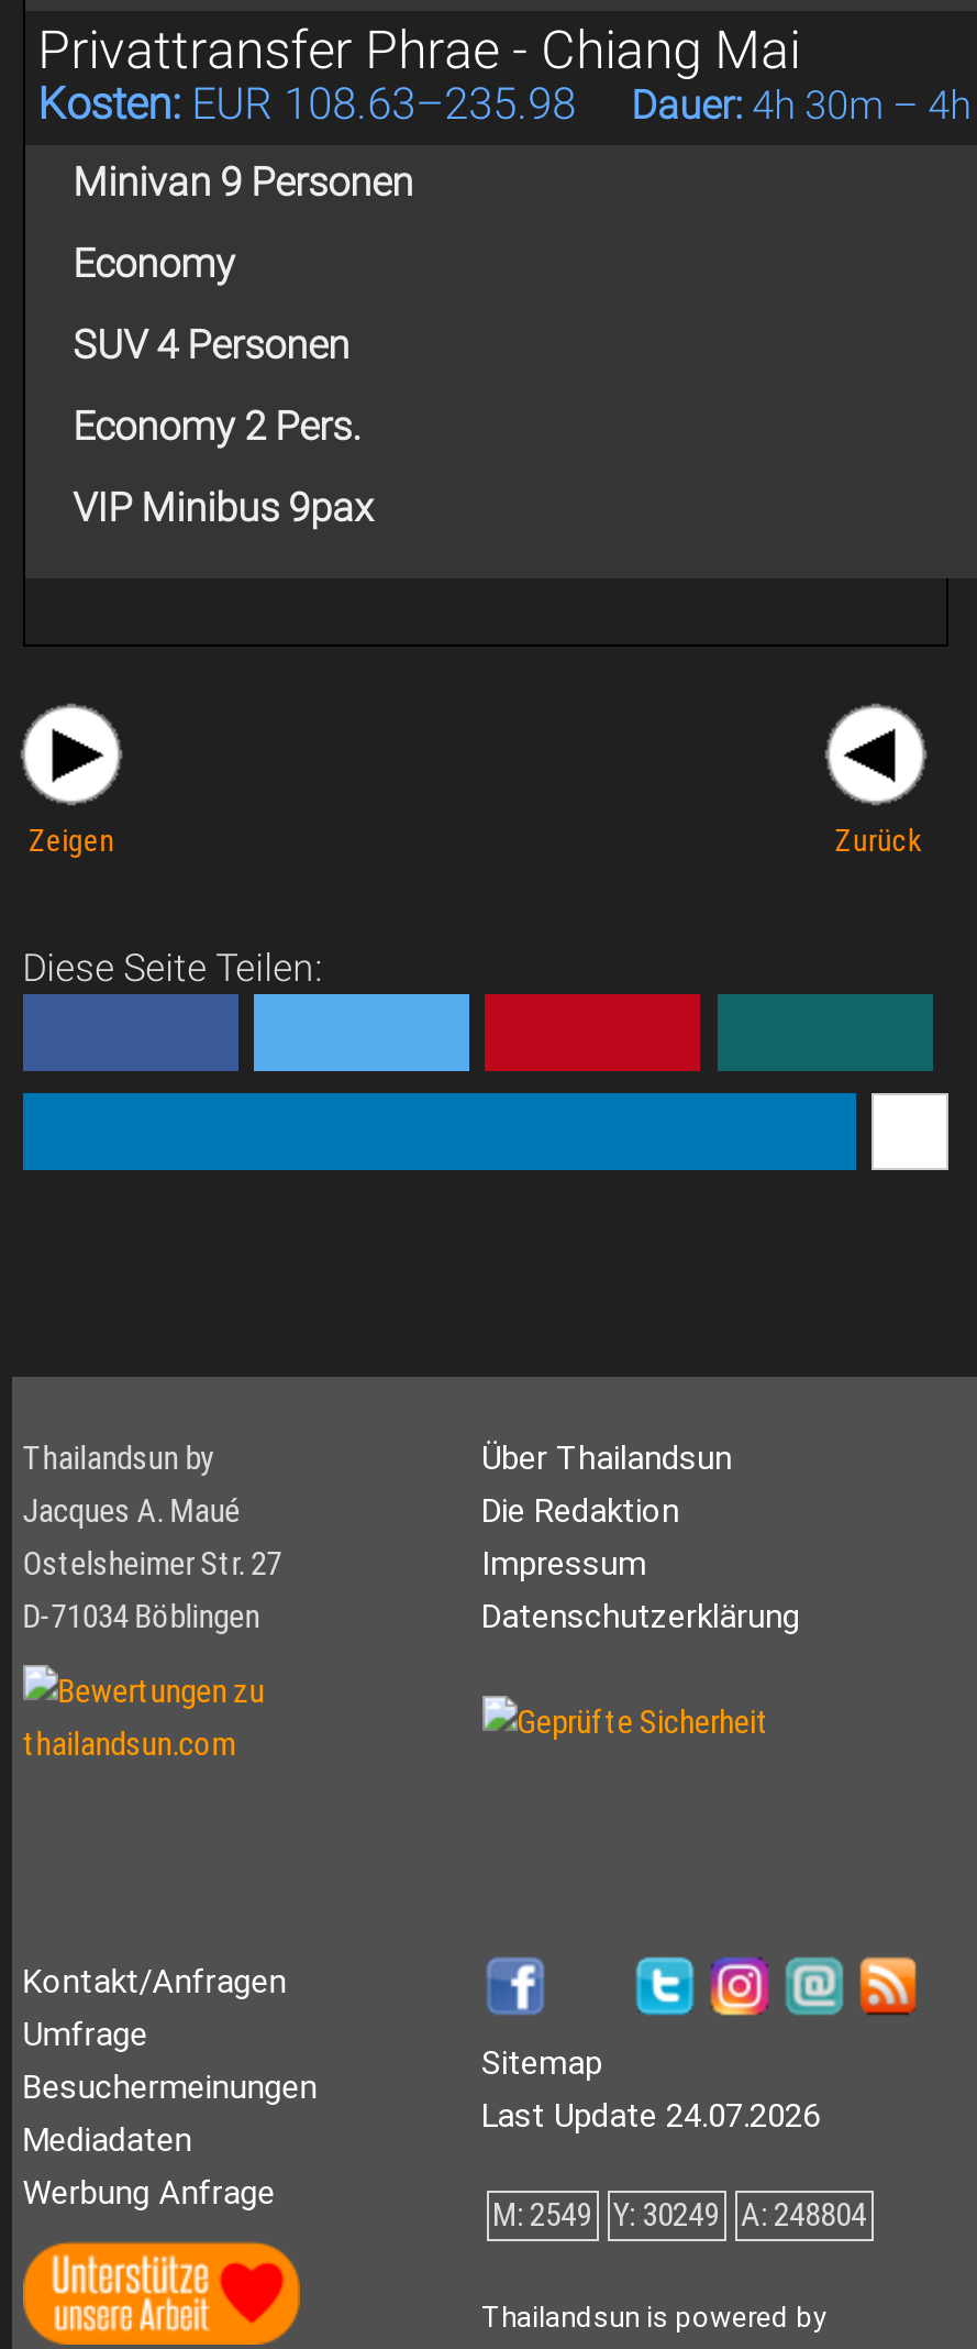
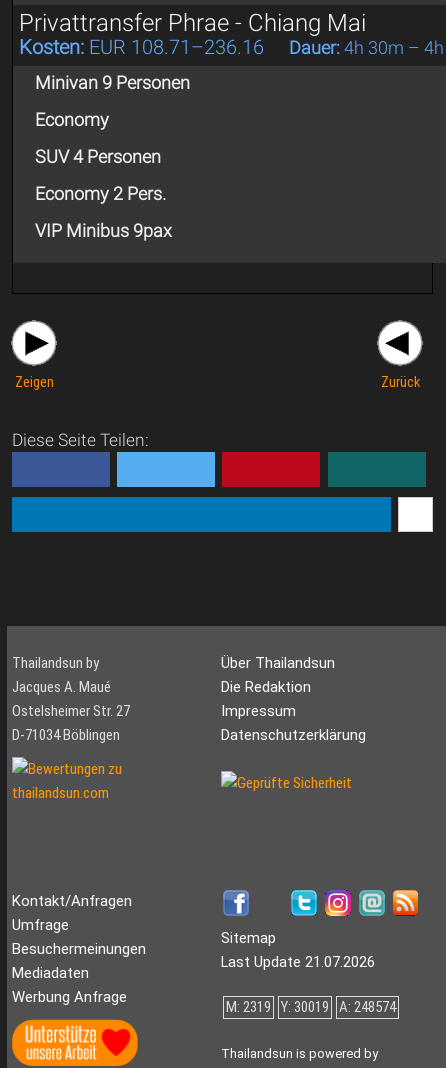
- Kosten: EUR 108.63–235.98
+ Kosten: EUR 108.71–236.16

- Last Update 24.07.2026
+ Last Update 21.07.2026

- M: 2549 Y: 30249 A: 248804
+ M: 2319 Y: 30019 A: 248574
